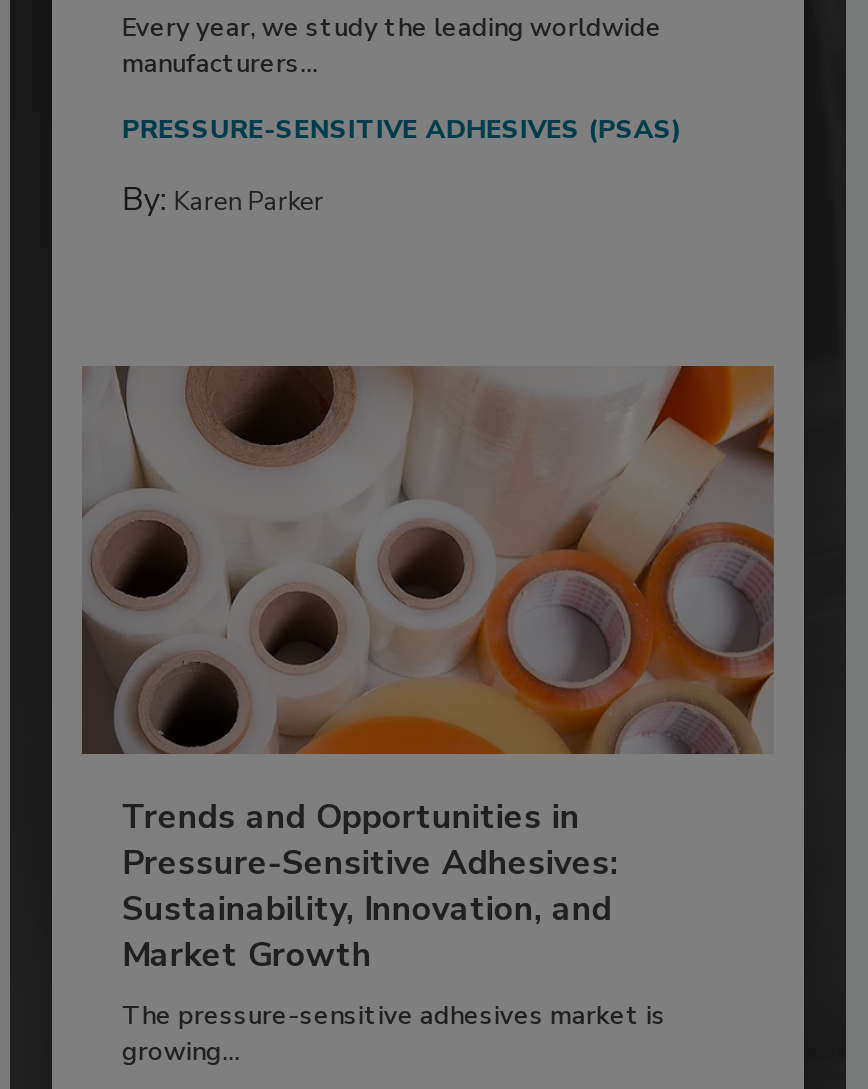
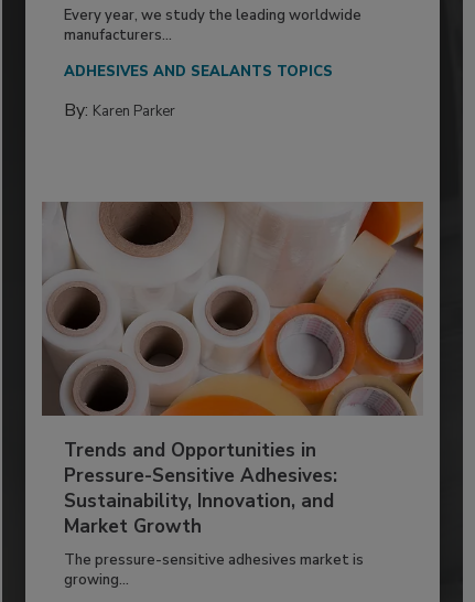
- PRESSURE-SENSITIVE ADHESIVES (PSAS)
+ ADHESIVES AND SEALANTS TOPICS
